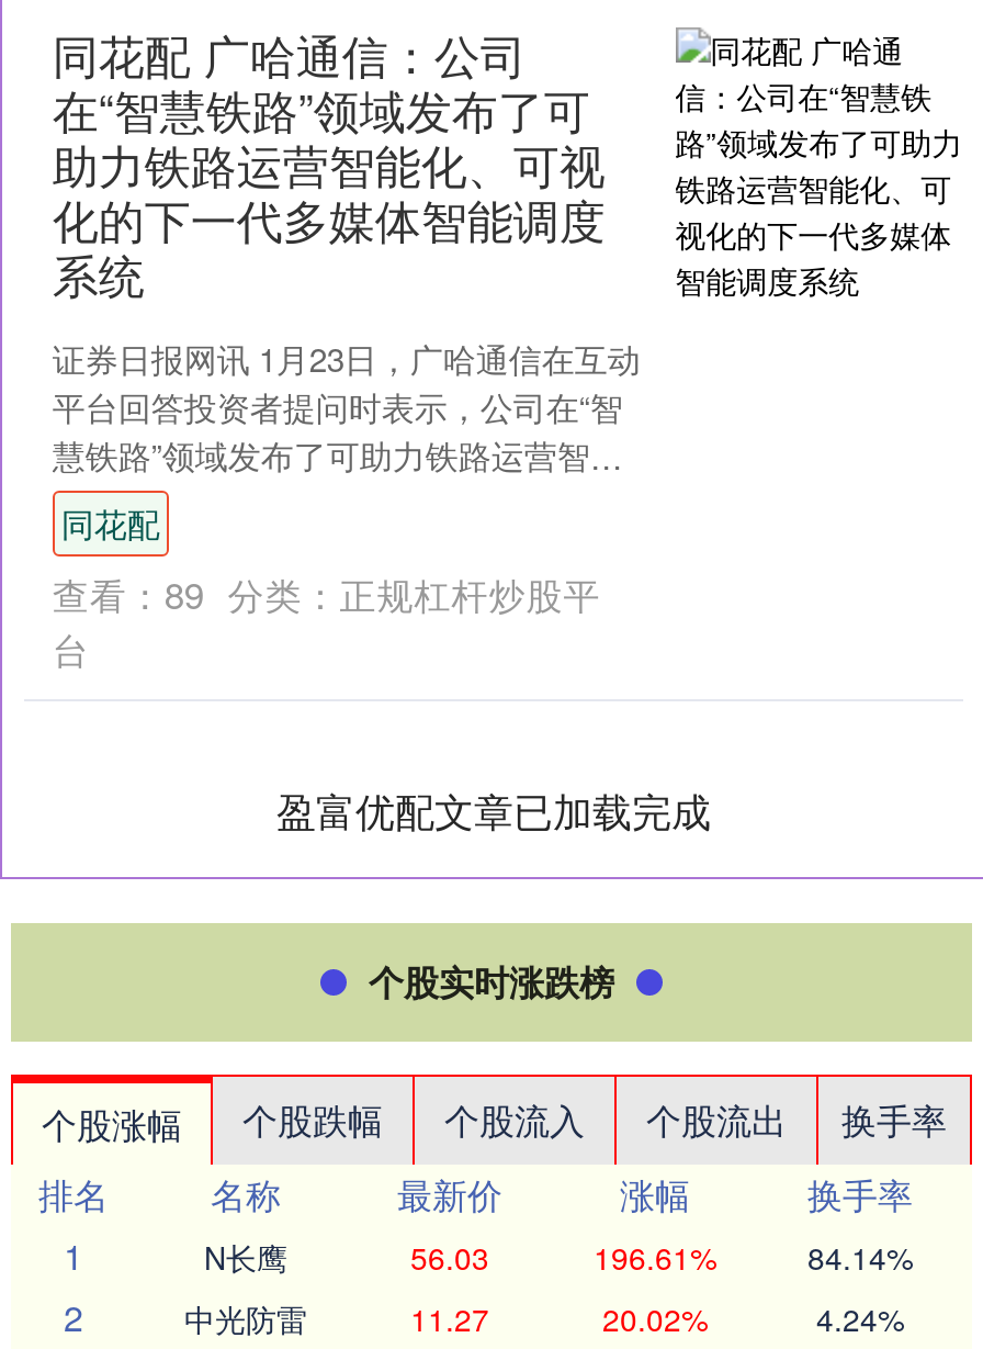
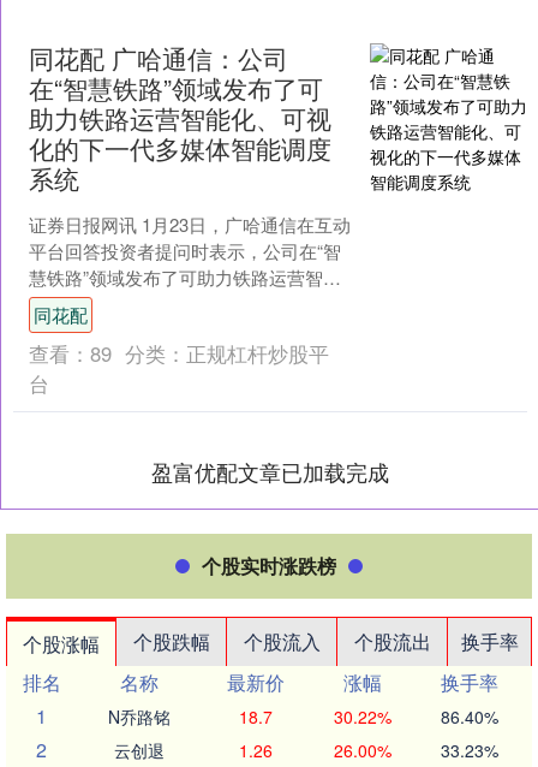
- N长鹰
- 56.03
- 196.61%
- 84.14%
+ N乔路铭
+ 18.7
+ 30.22%
+ 86.40%

- 中光防雷
- 11.27
- 20.02%
- 4.24%
+ 云创退
+ 1.26
+ 26.00%
+ 33.23%
